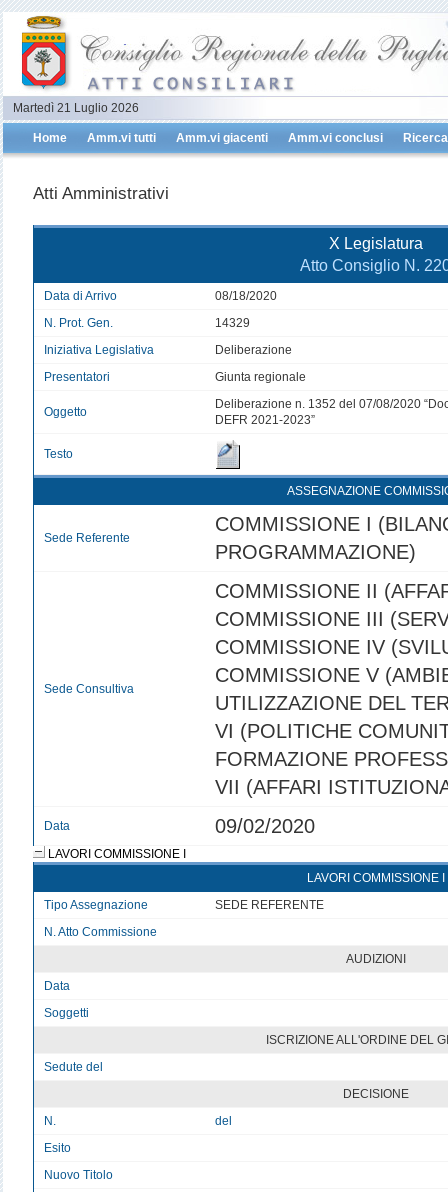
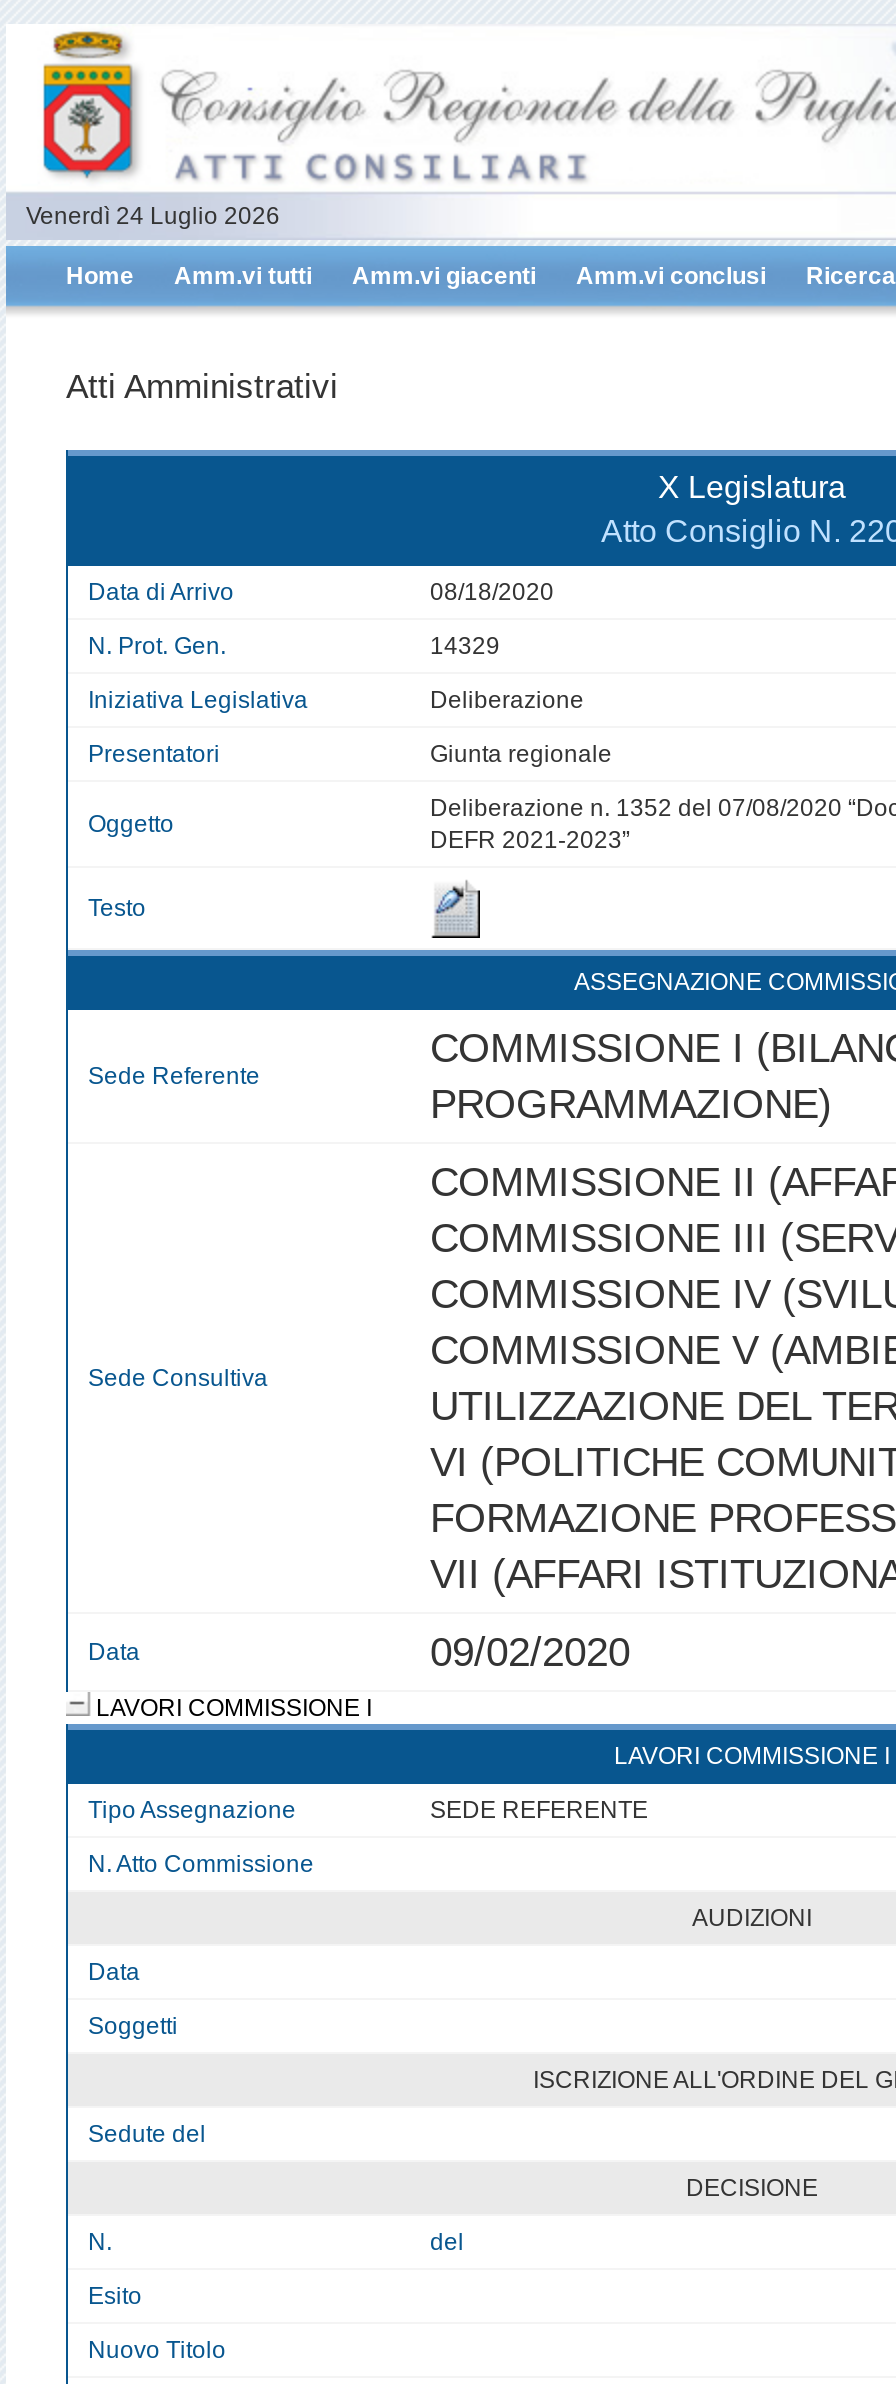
- Martedì 21 Luglio 2026
+ Venerdì 24 Luglio 2026
